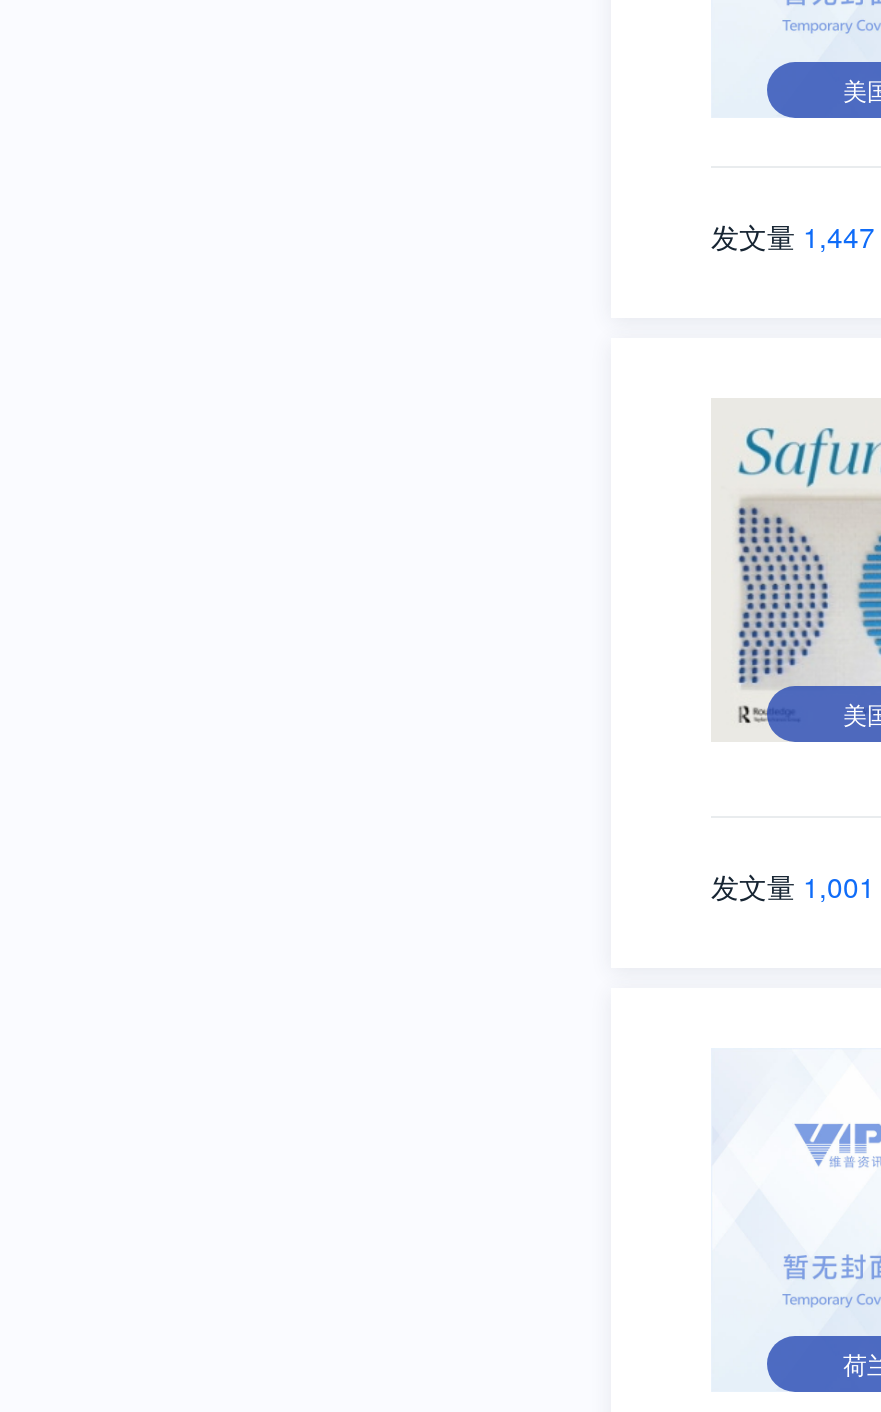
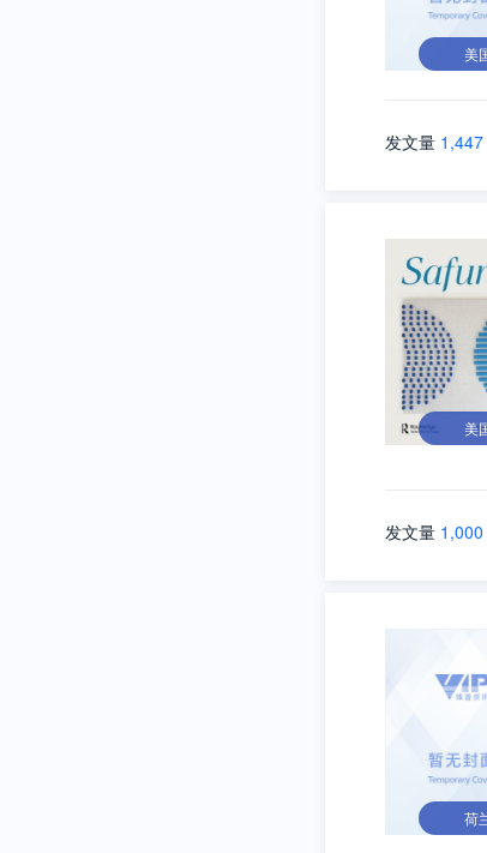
- 发文量1,001
+ 发文量1,000
